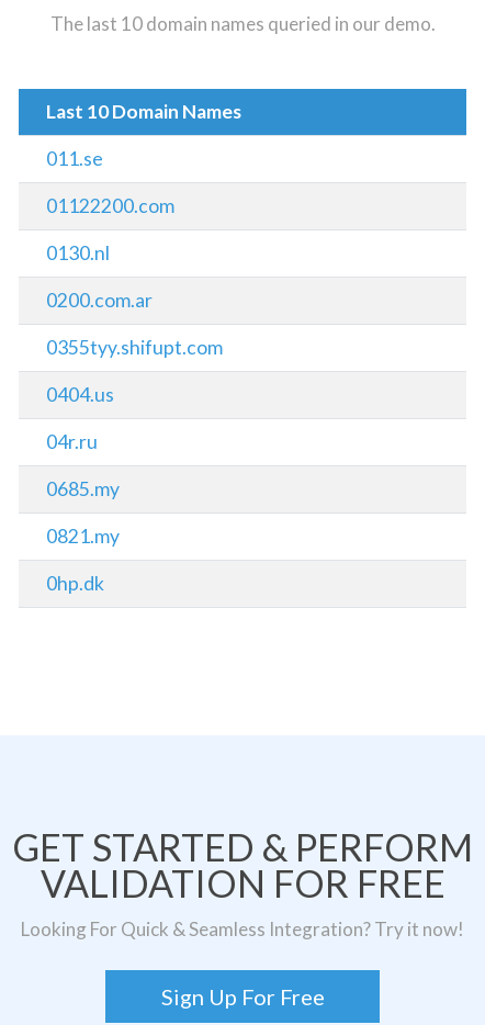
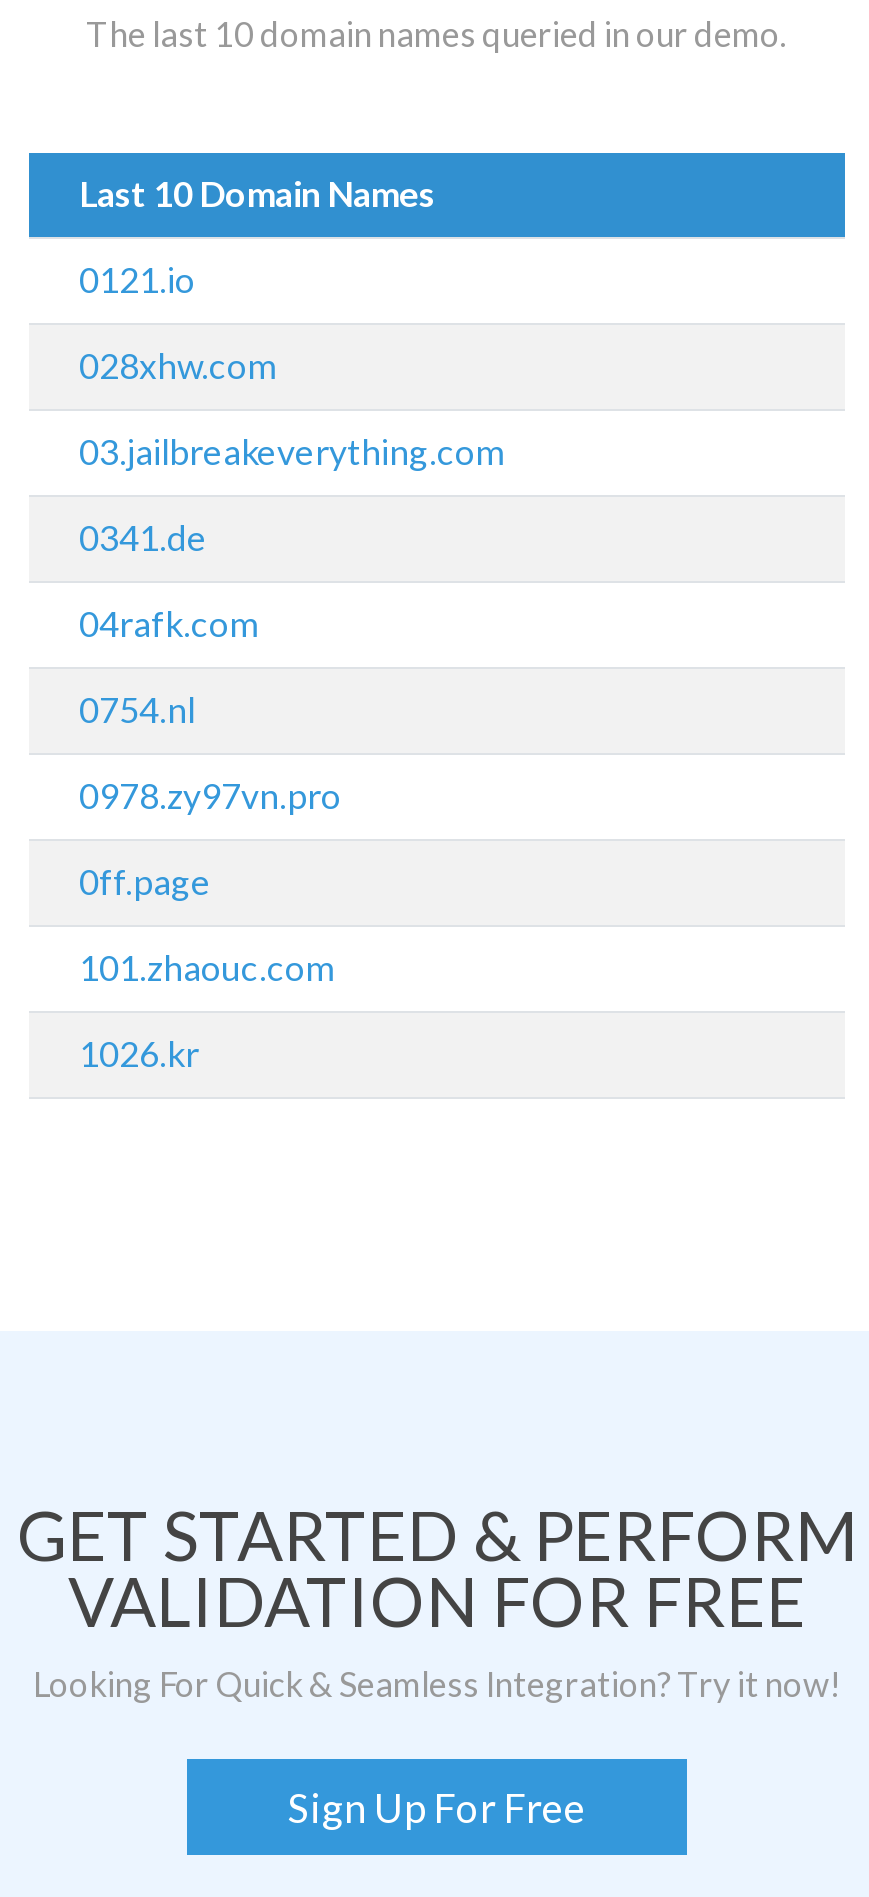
- 011.se
+ 0121.io

- 01122200.com
+ 028xhw.com

- 0130.nl
+ 03.jailbreakeverything.com

- 0200.com.ar
+ 0341.de

- 0355tyy.shifupt.com
+ 04rafk.com

- 0404.us
+ 0754.nl

- 04r.ru
+ 0978.zy97vn.pro

- 0685.my
+ 0ff.page

- 0821.my
+ 101.zhaouc.com

- 0hp.dk
+ 1026.kr
